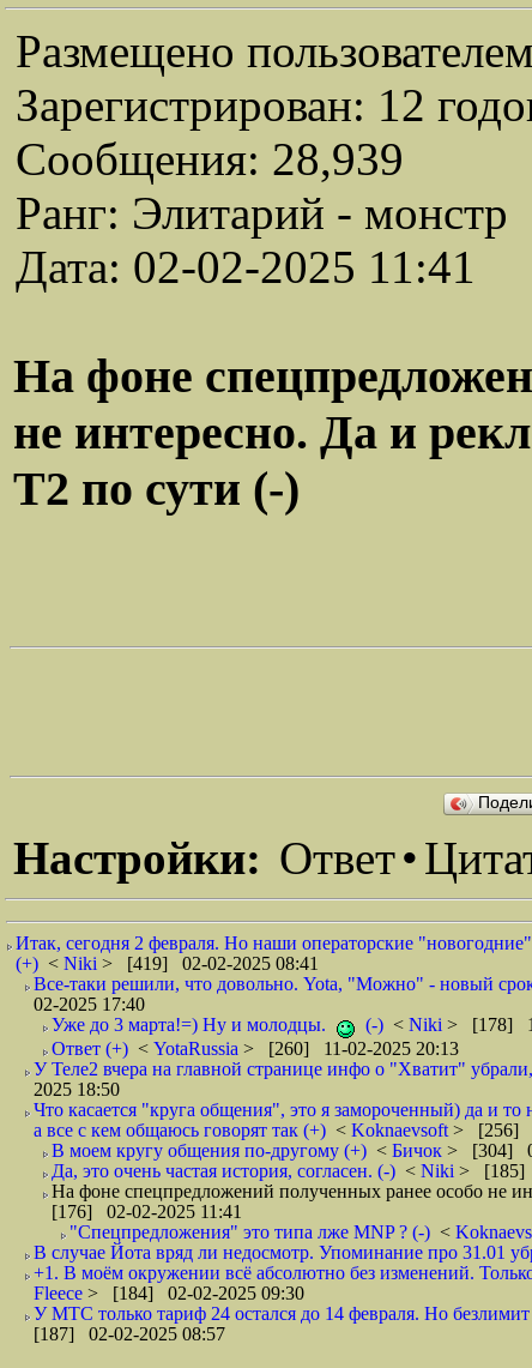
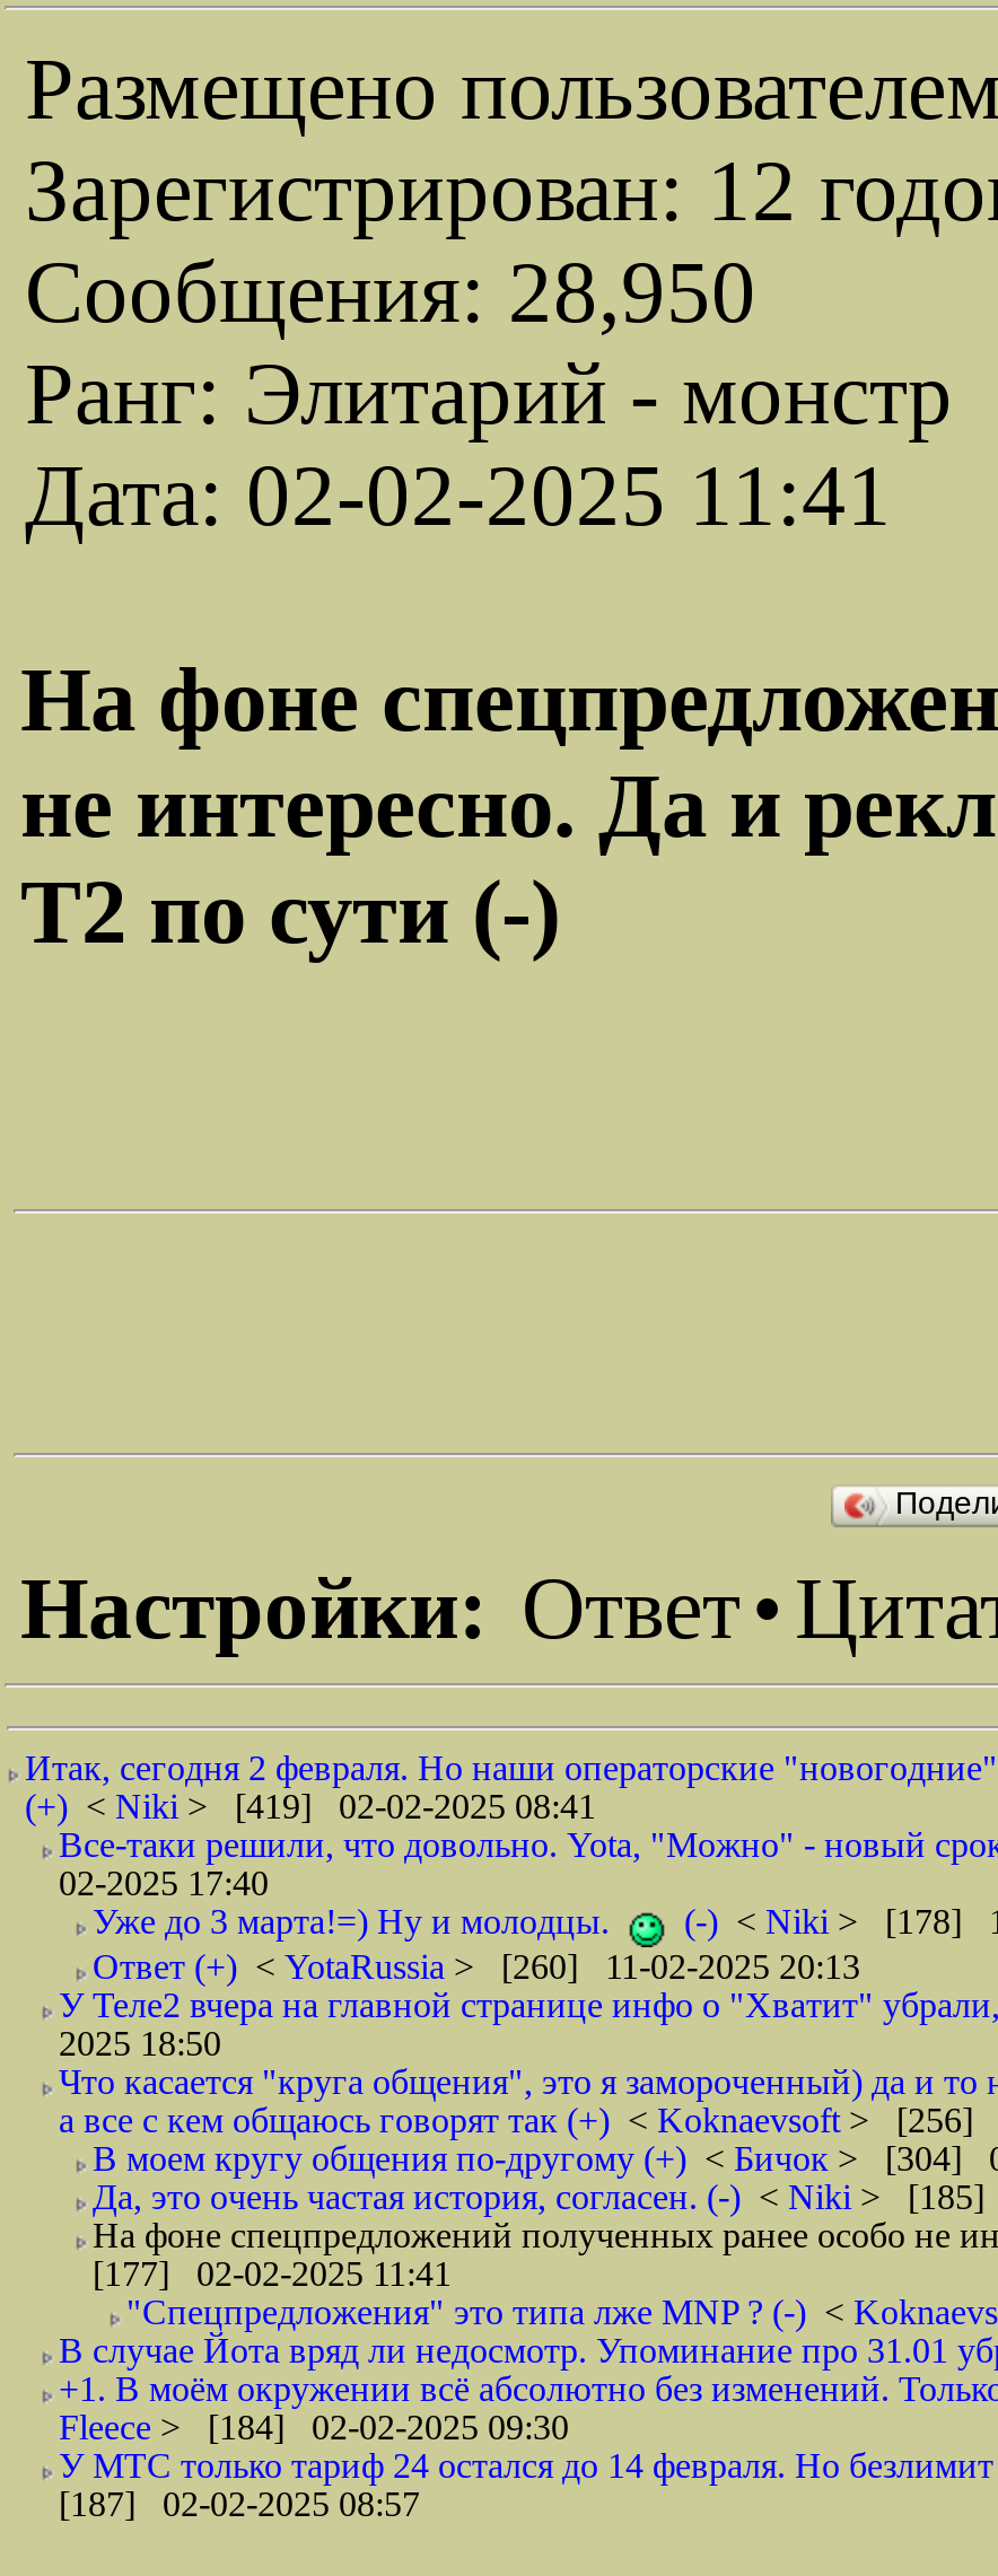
- Сообщения: 28,939
+ Сообщения: 28,950

- [176] 02-02-2025 11:41
+ [177] 02-02-2025 11:41
